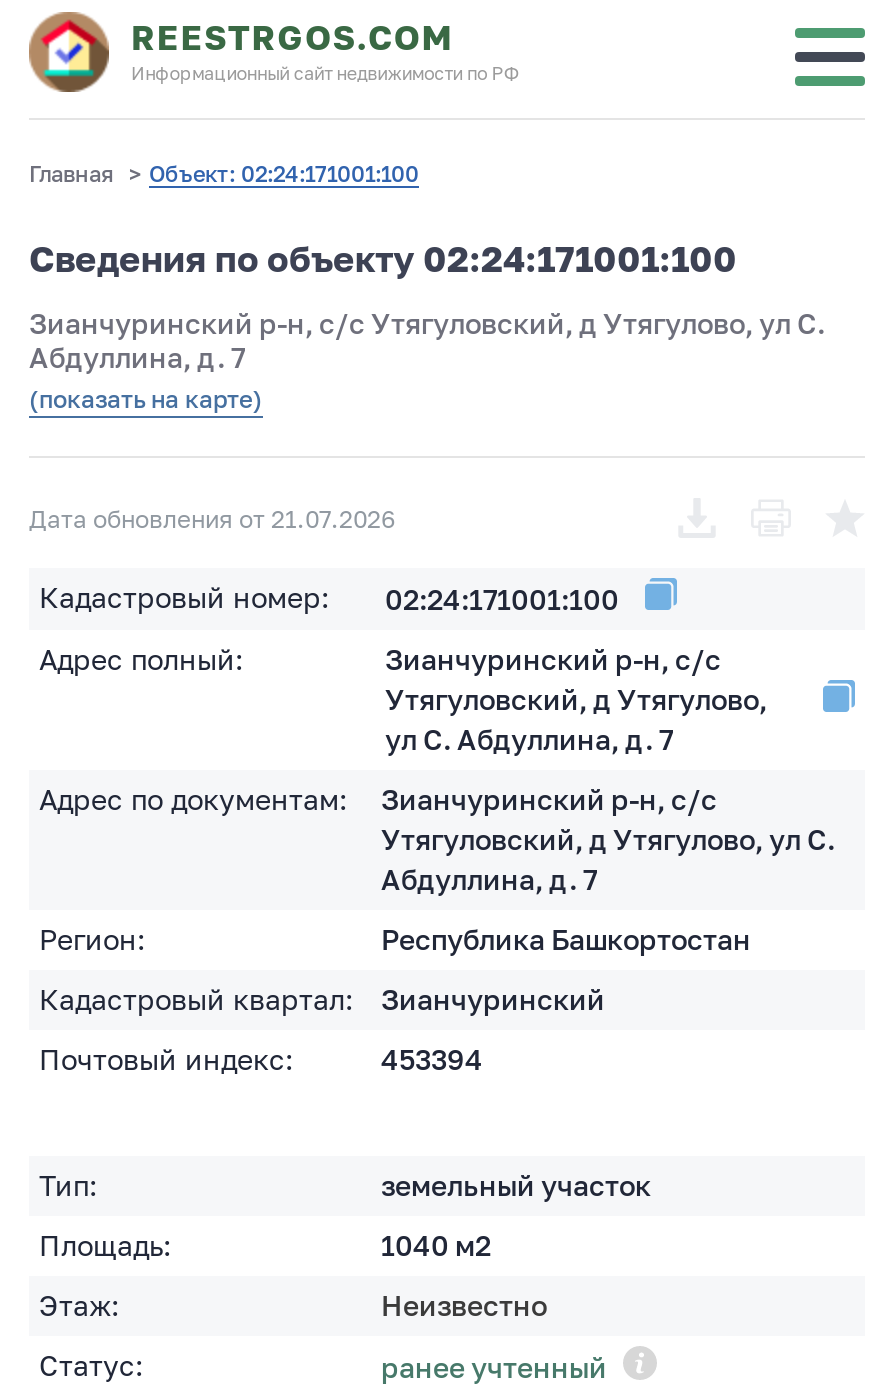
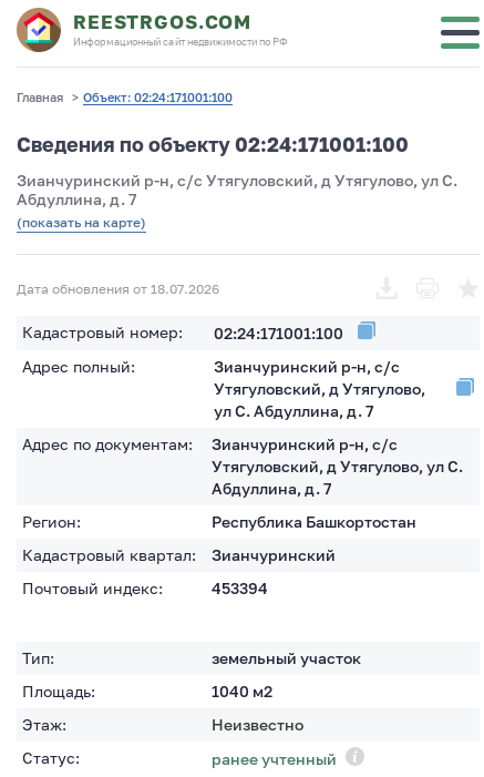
- Дата обновления от 21.07.2026
+ Дата обновления от 18.07.2026
